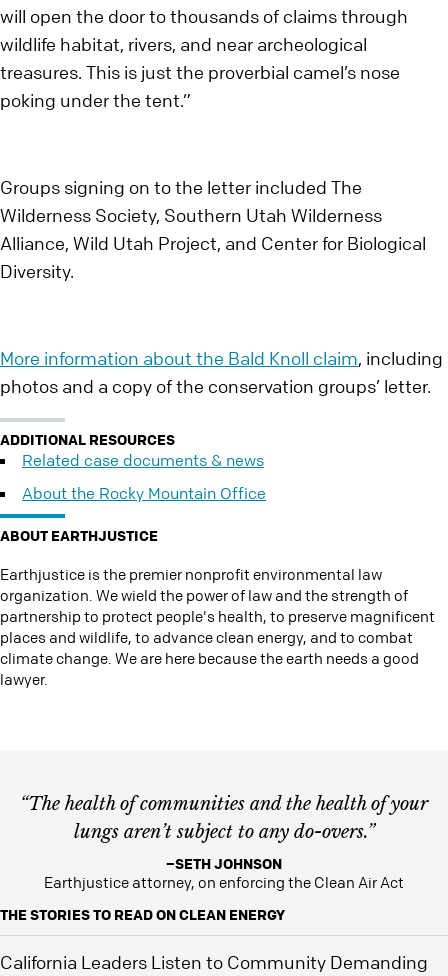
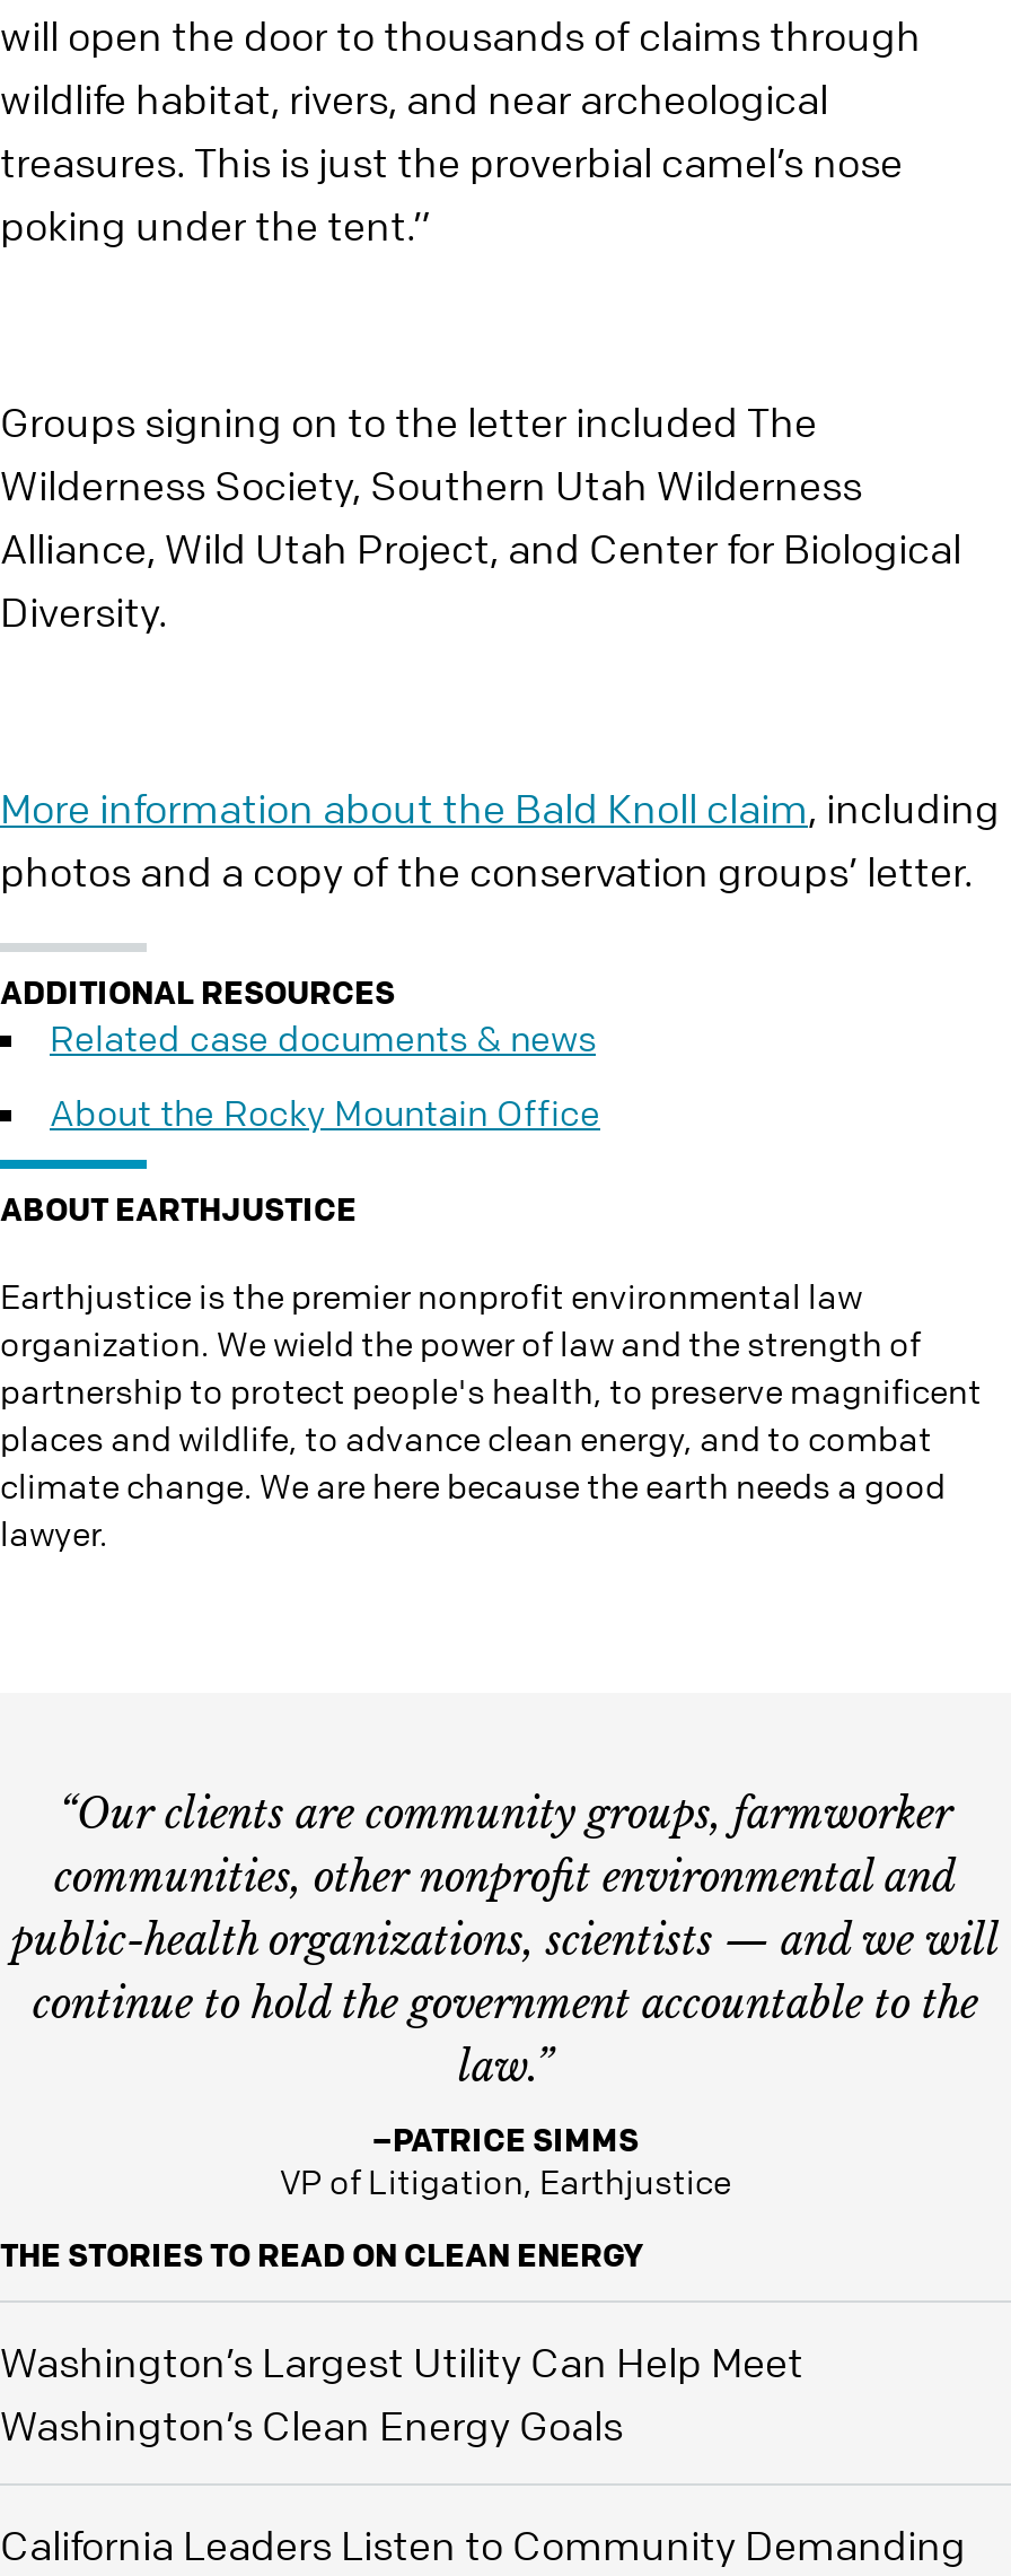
- “The health of communities and the health of your
- lungs aren’t subject to any do-overs.”
+ “Our clients are community groups, farmworker
+ communities, other nonprofit environmental and
+ public-health organizations, scientists — and we will
+ continue to hold the government accountable to the
+ law.”

- –SETH JOHNSON
- Earthjustice attorney, on enforcing the Clean Air Act
+ –PATRICE SIMMS
+ VP of Litigation, Earthjustice

+ Washington’s Largest Utility Can Help Meet
+ Washington’s Clean Energy Goals
